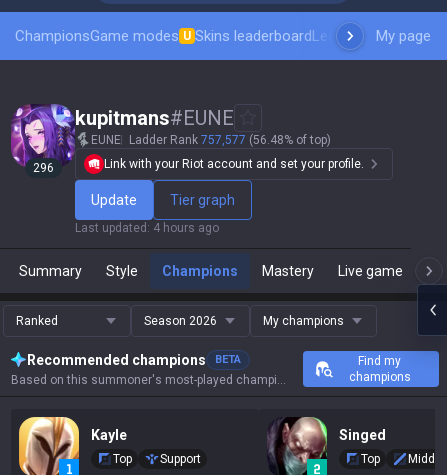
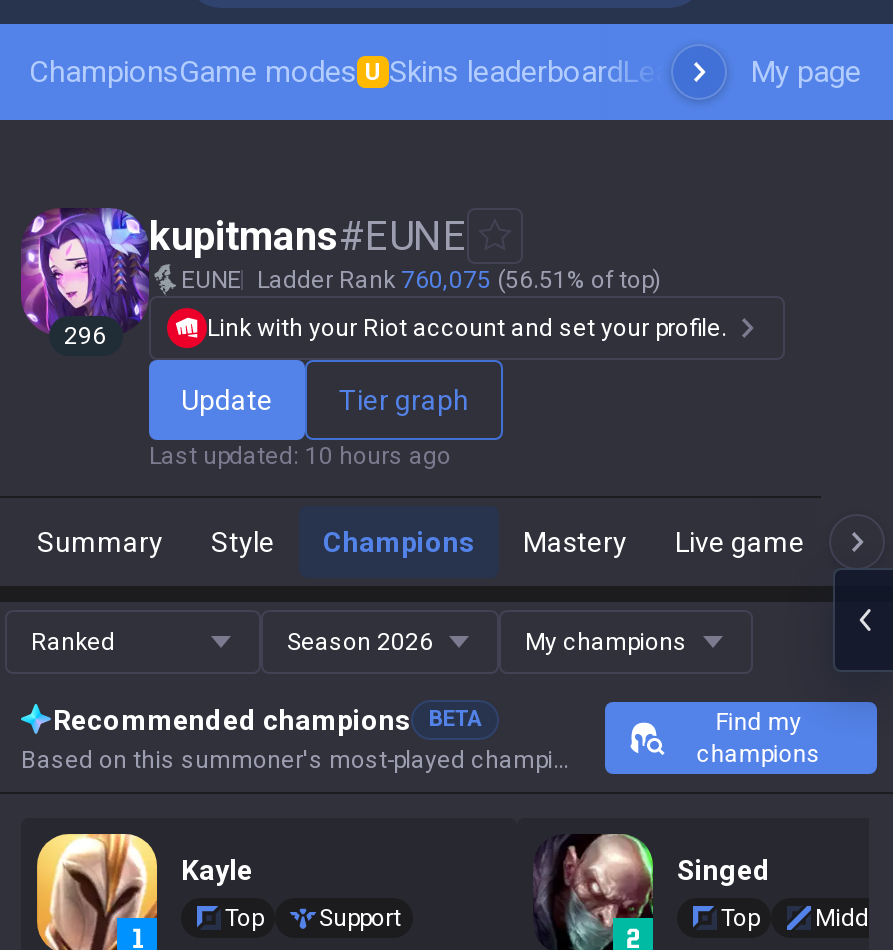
- EUNE Ladder Rank 757,577 (56.48% of top)
+ EUNE Ladder Rank 760,075 (56.51% of top)

- Last updated: 4 hours ago
+ Last updated: 10 hours ago
